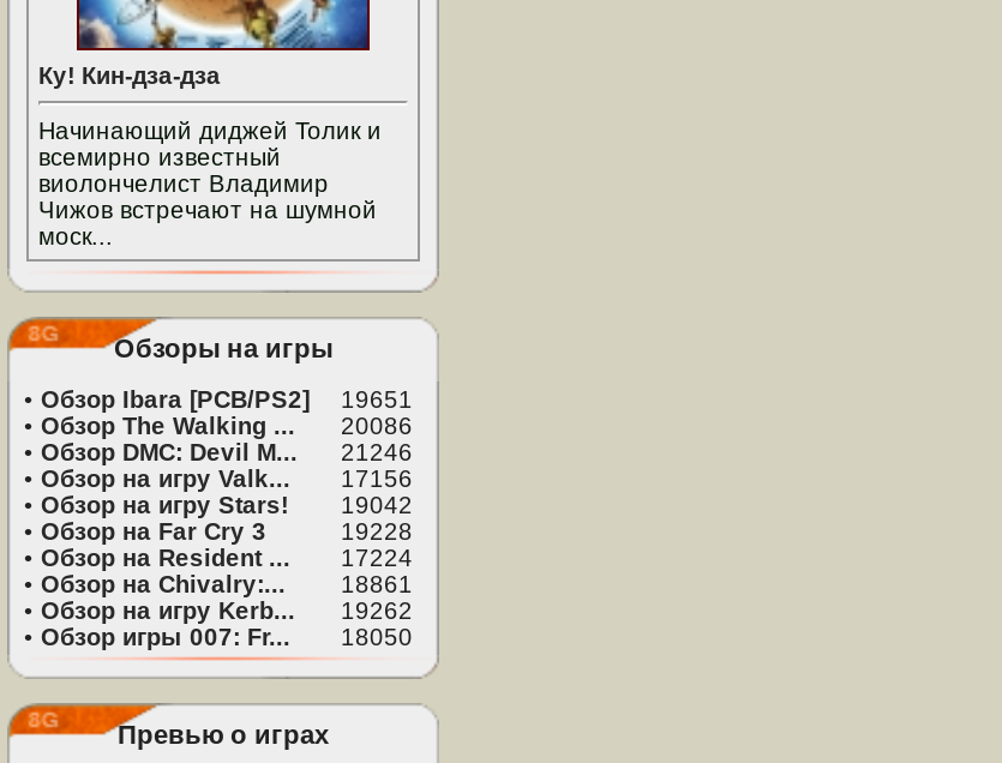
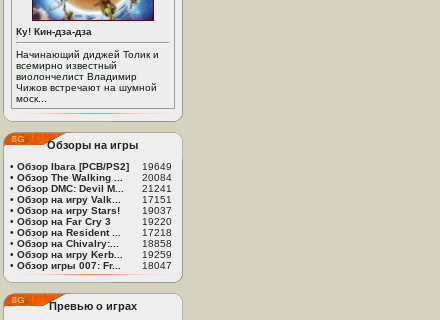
- • Обзор Ibara [PCB/PS2] 19651
+ • Обзор Ibara [PCB/PS2] 19649

- • Обзор The Walking ... 20086
+ • Обзор The Walking ... 20084

- • Обзор DMC: Devil M... 21246
+ • Обзор DMC: Devil M... 21241

- • Обзор на игру Valk... 17156
+ • Обзор на игру Valk... 17151

- • Обзор на игру Stars! 19042
+ • Обзор на игру Stars! 19037

- 19228
+ 19220

- • Обзор на Resident ... 17224
+ • Обзор на Resident ... 17218

- 18861
+ 18858

- • Обзор на игру Kerb... 19262
+ • Обзор на игру Kerb... 19259

- • Обзор игры 007: Fr... 18050
+ • Обзор игры 007: Fr... 18047
